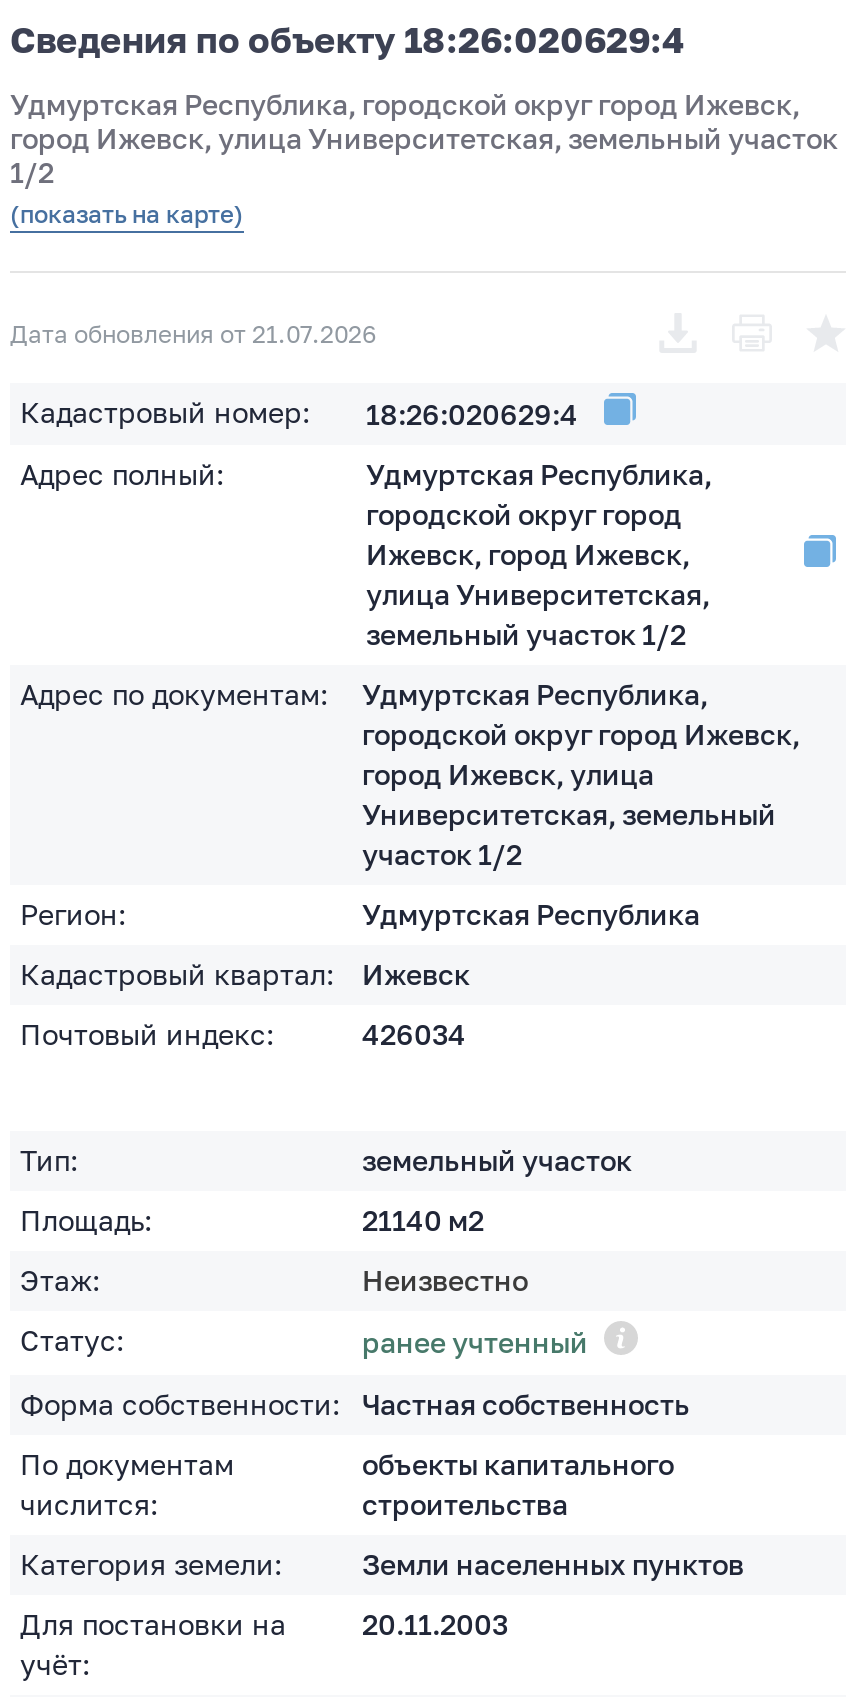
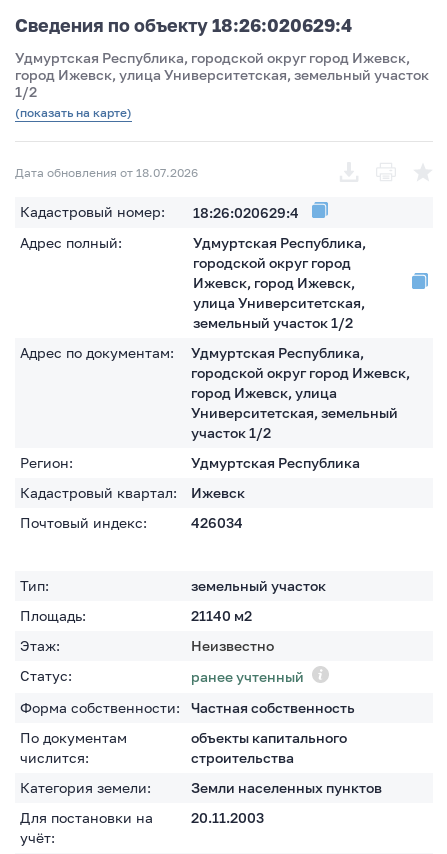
- Дата обновления от 21.07.2026
+ Дата обновления от 18.07.2026
